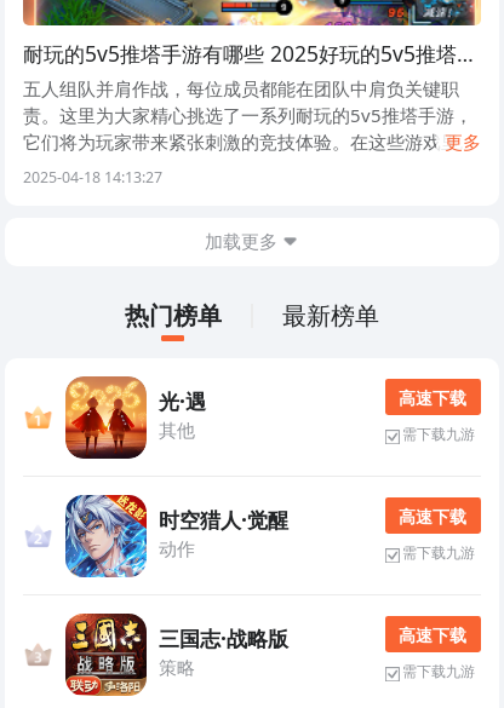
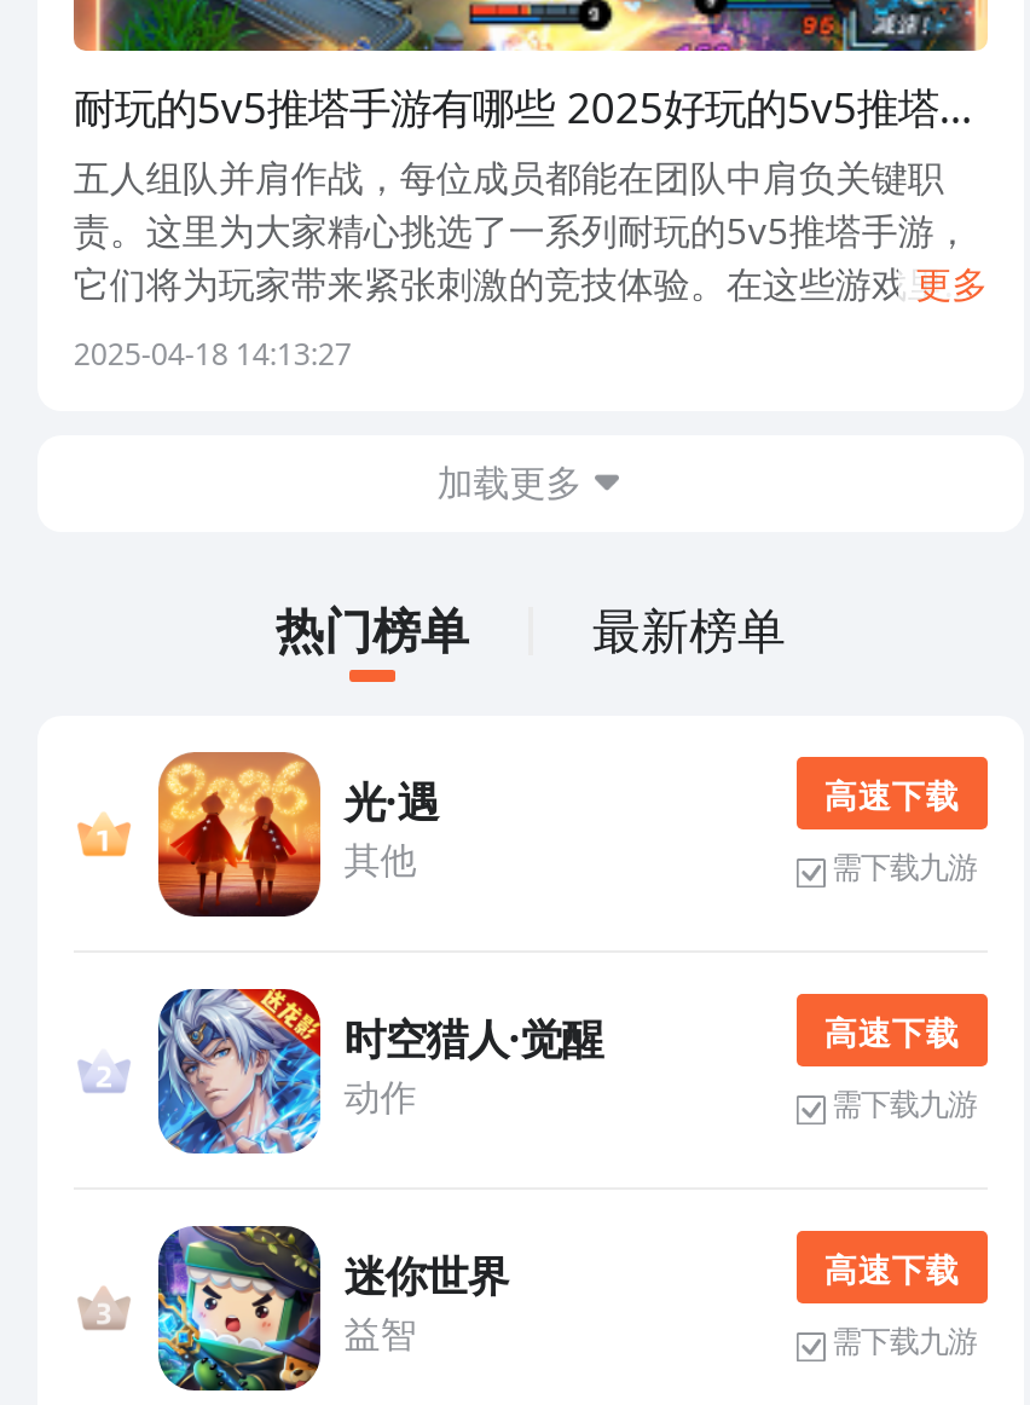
- [image]
- 三国志·战略版
- 策略
+ [image]
+ 迷你世界
+ 益智
